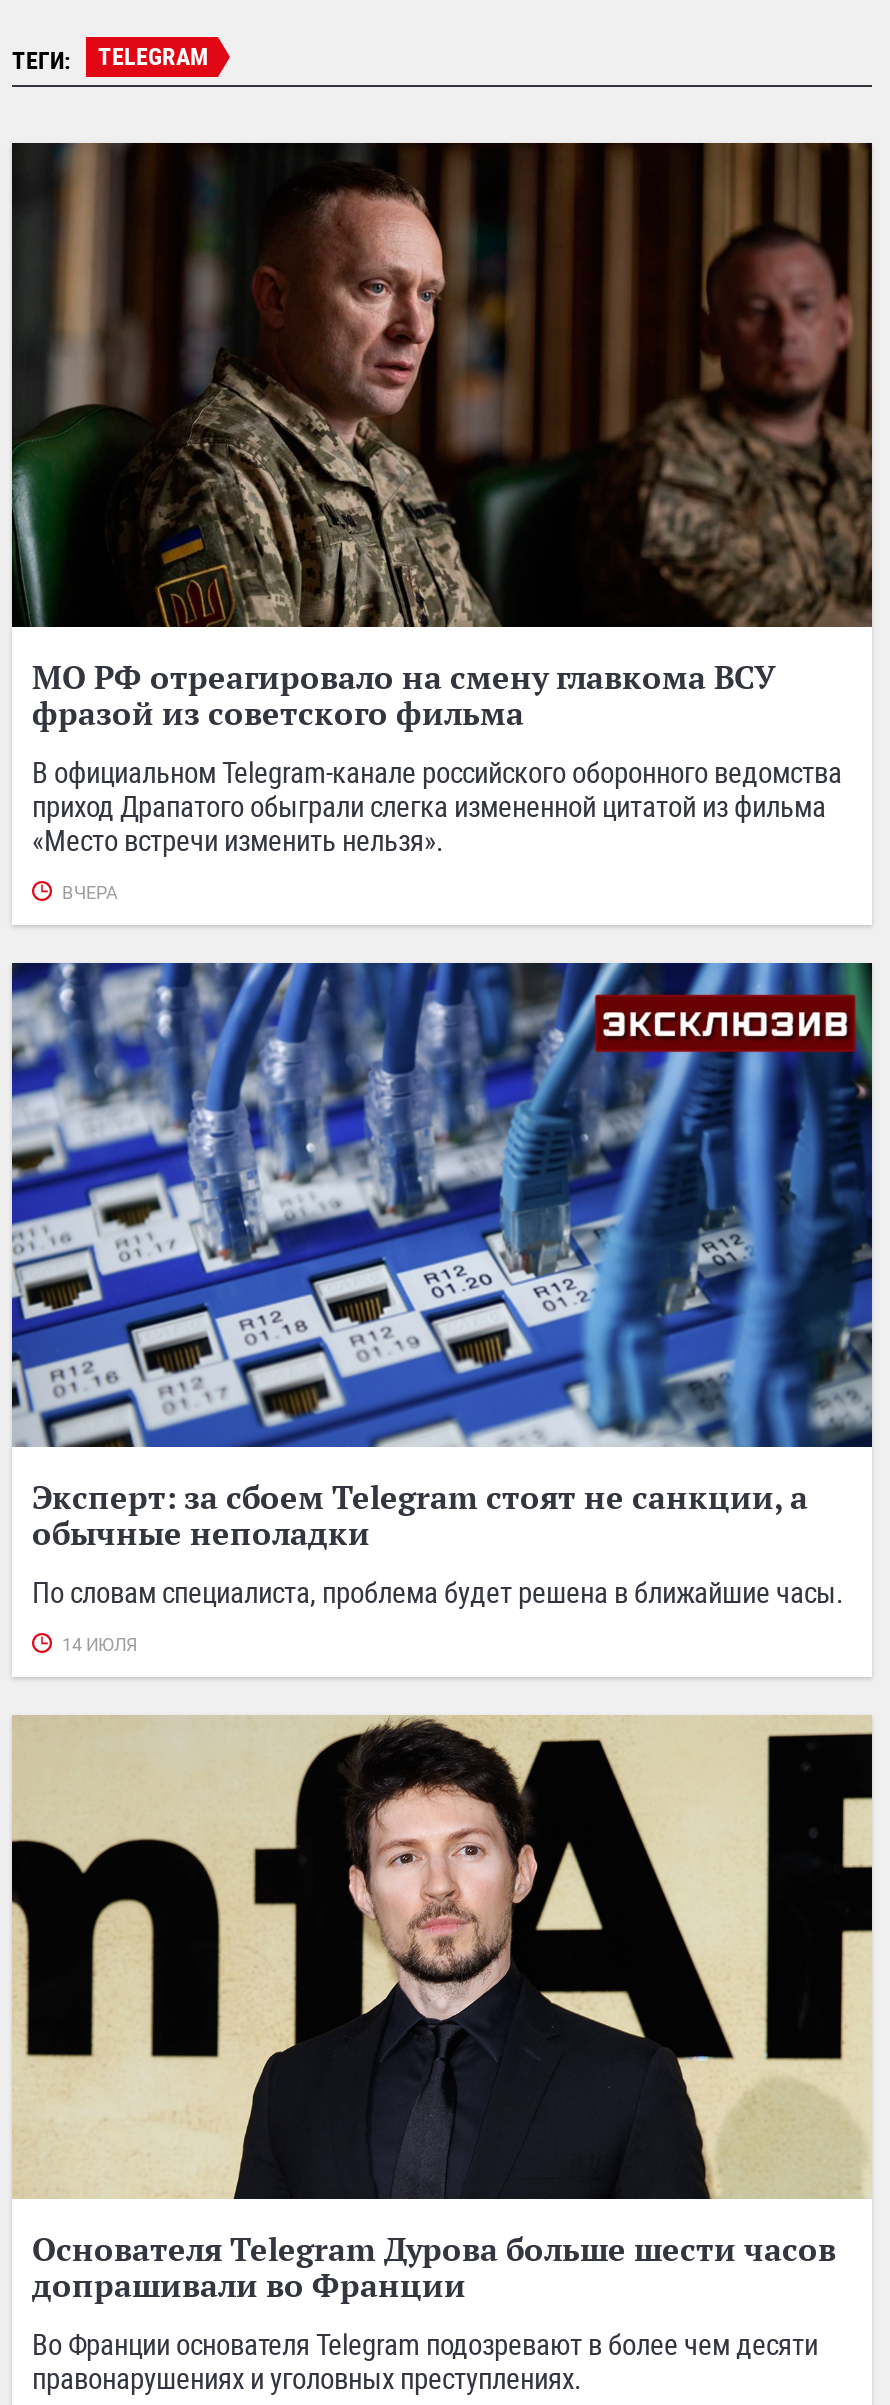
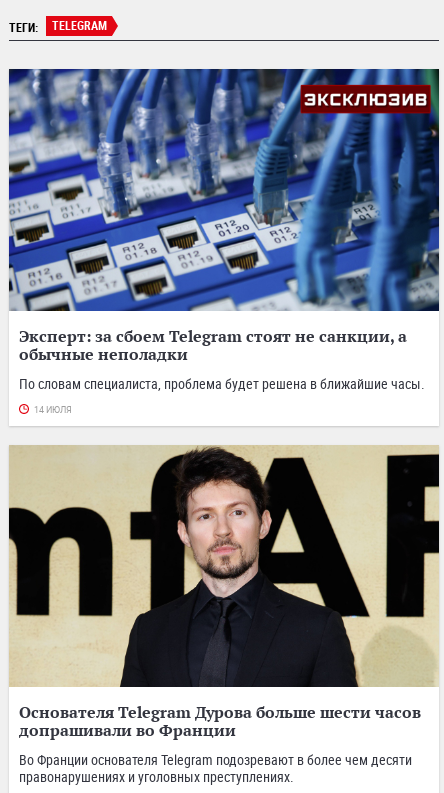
- [image]
- МО РФ отреагировало на смену главкома ВСУ
- фразой из советского фильма
- В официальном Telegram-канале российского оборонного ведомства
- приход Драпатого обыграли слегка измененной цитатой из фильма
- «Место встречи изменить нельзя».
- ВЧЕРА
